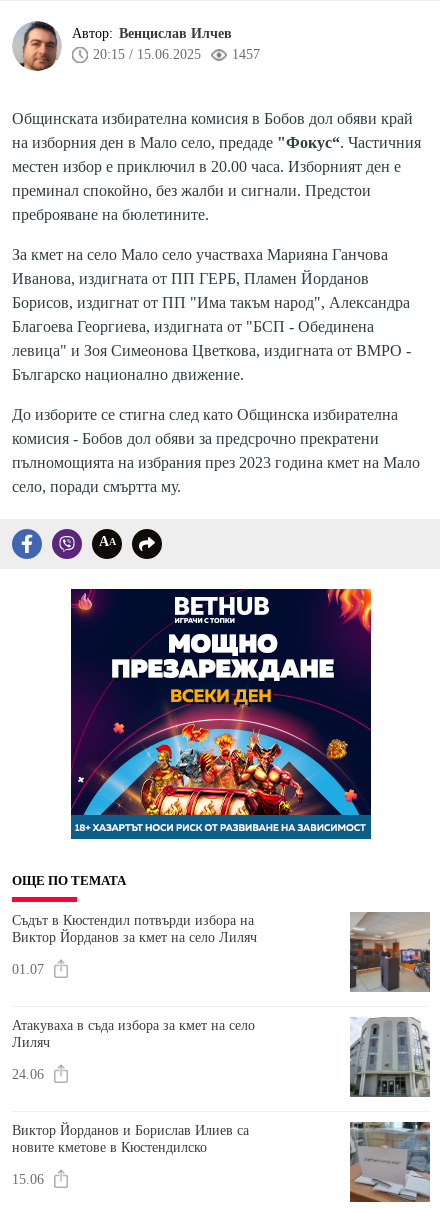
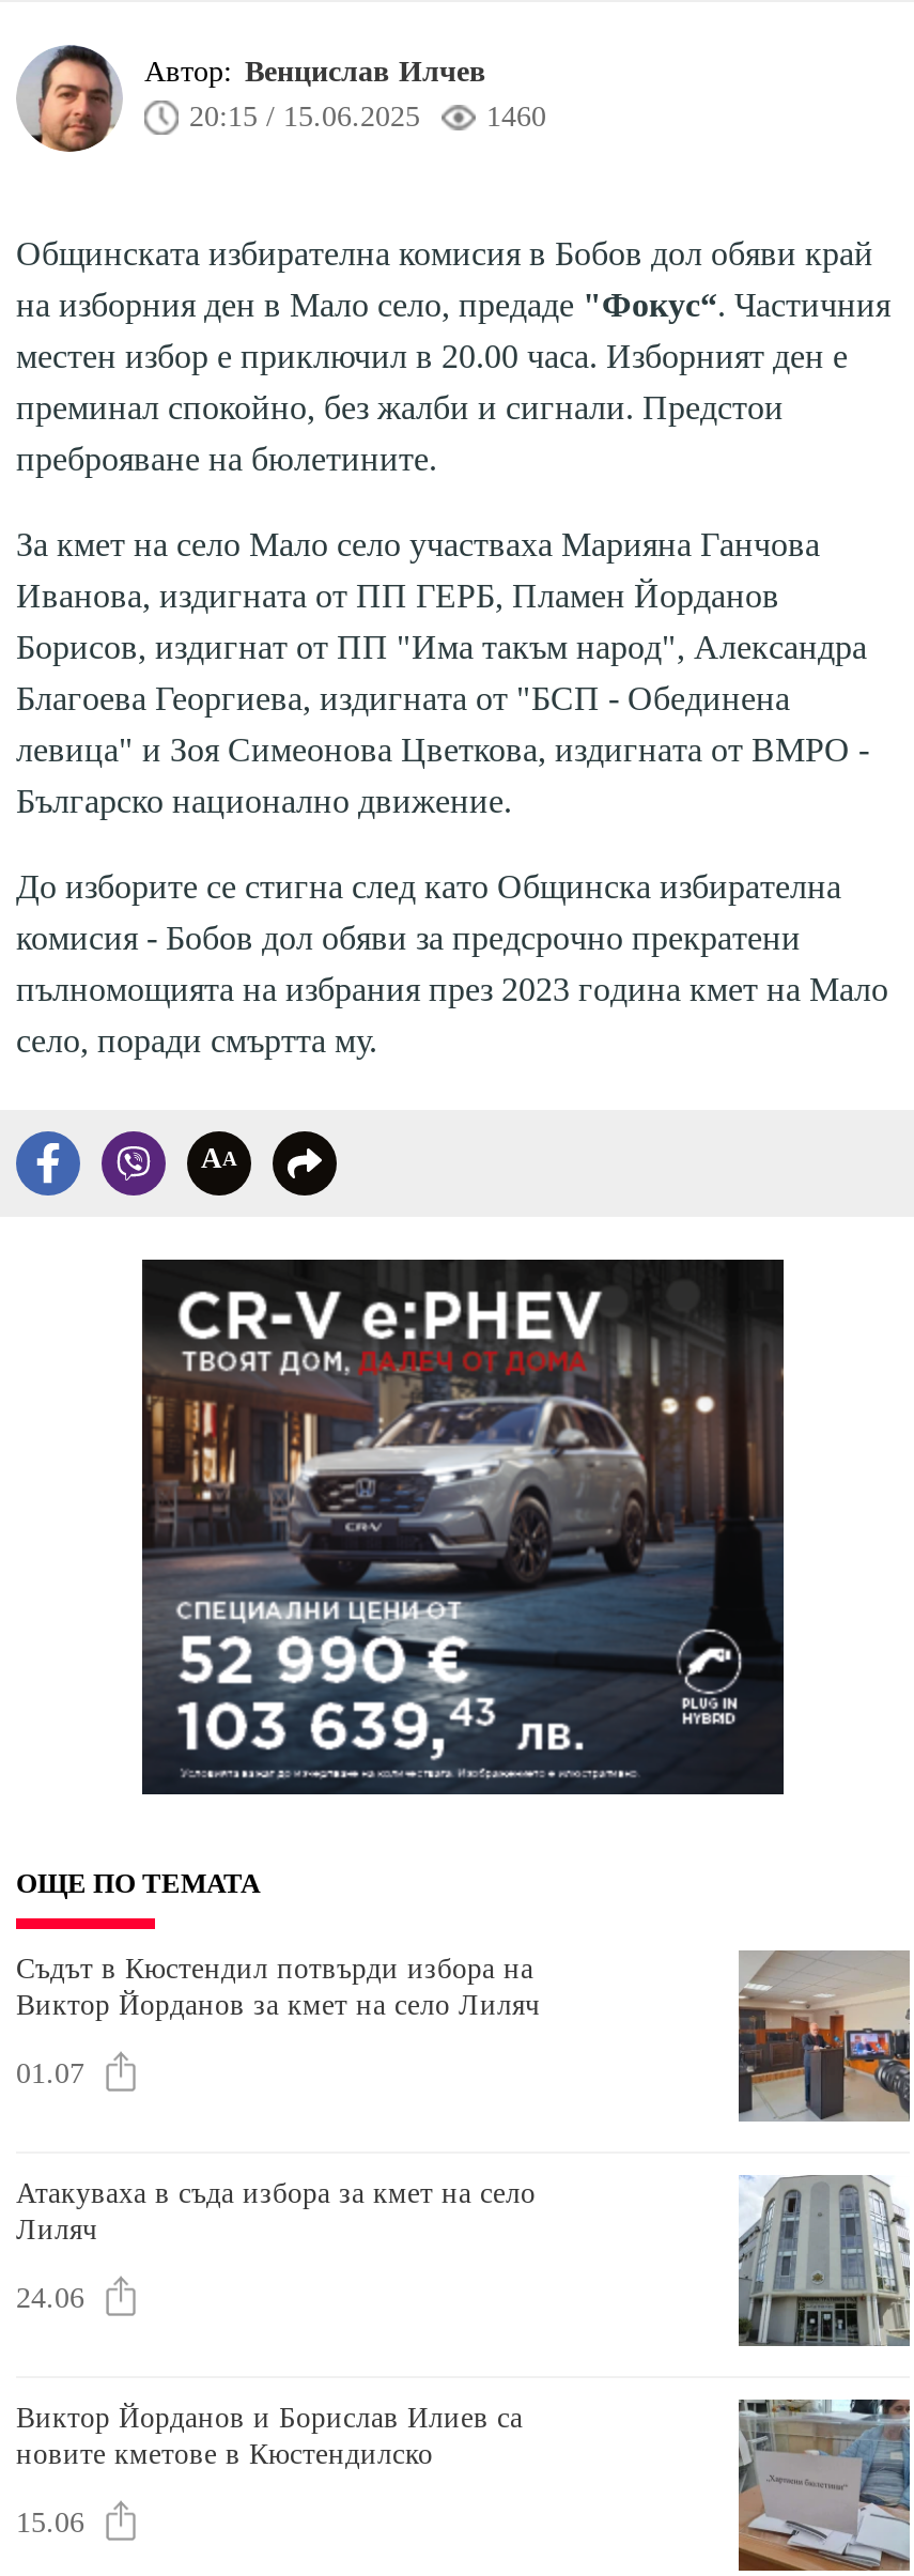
- 1457
+ 1460

- [image]
+ [image]
